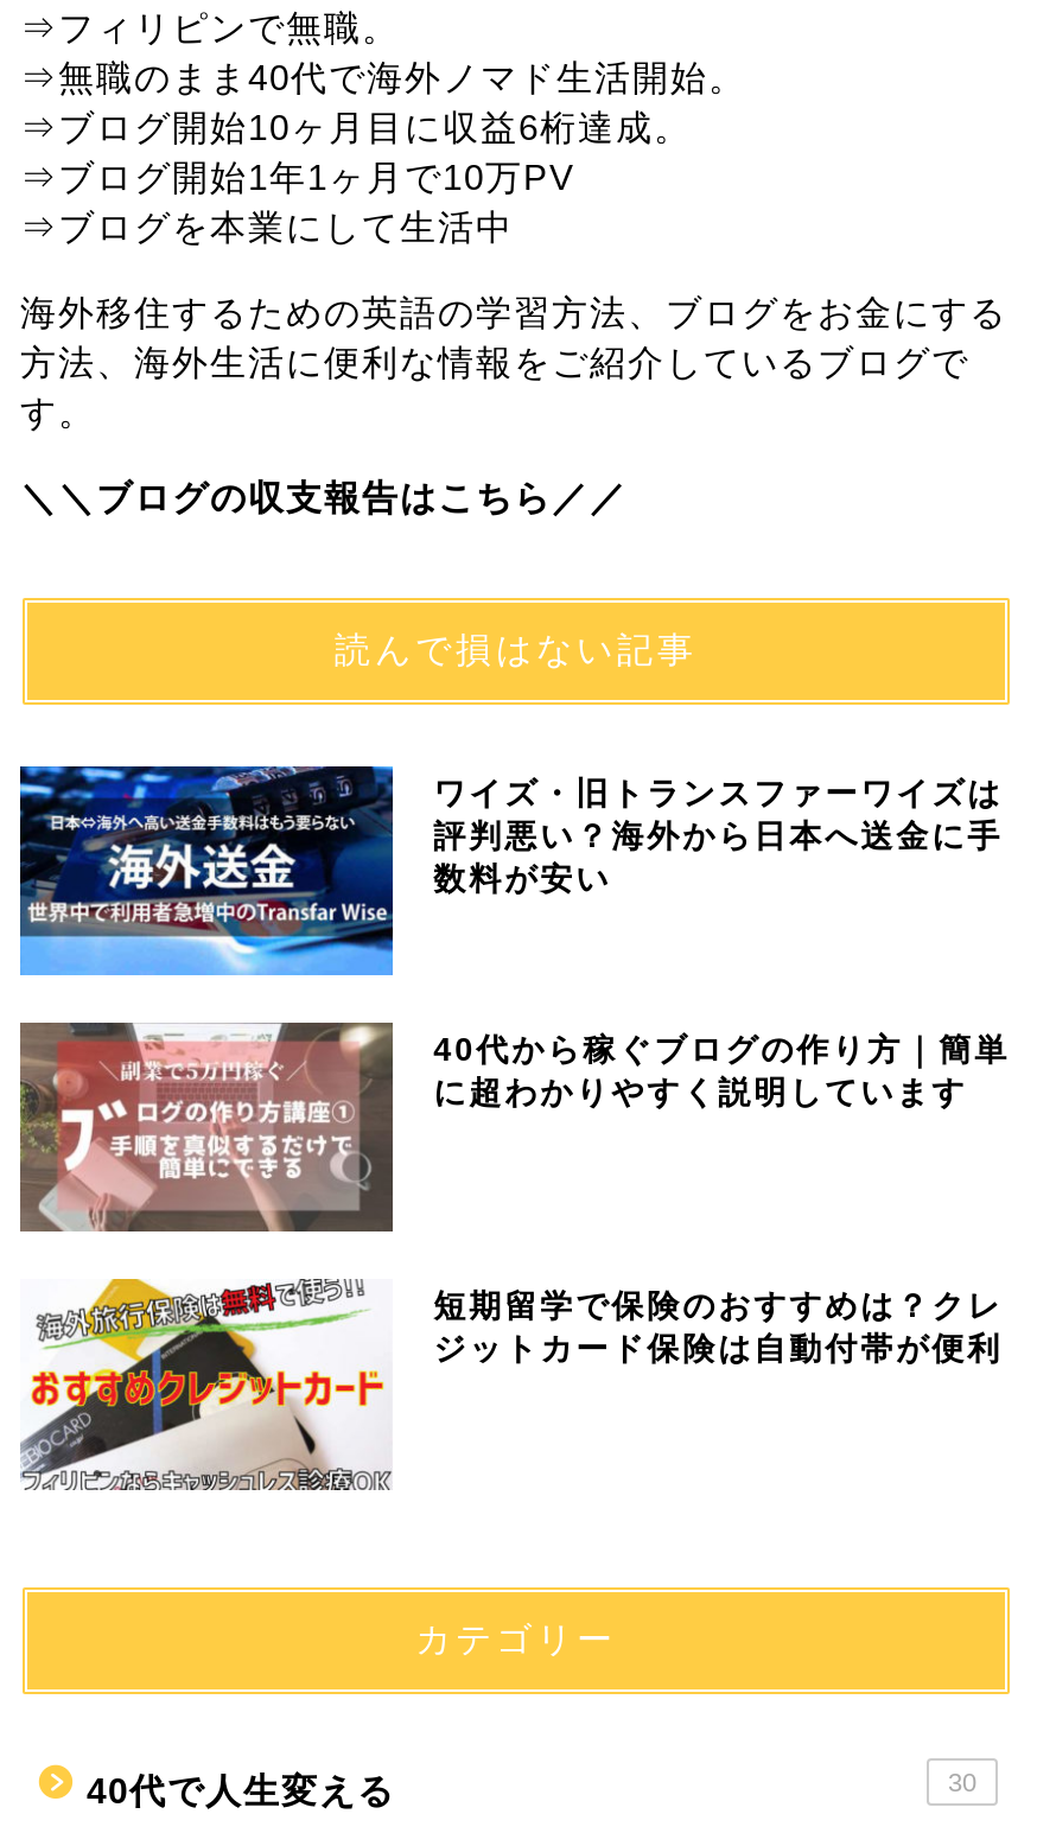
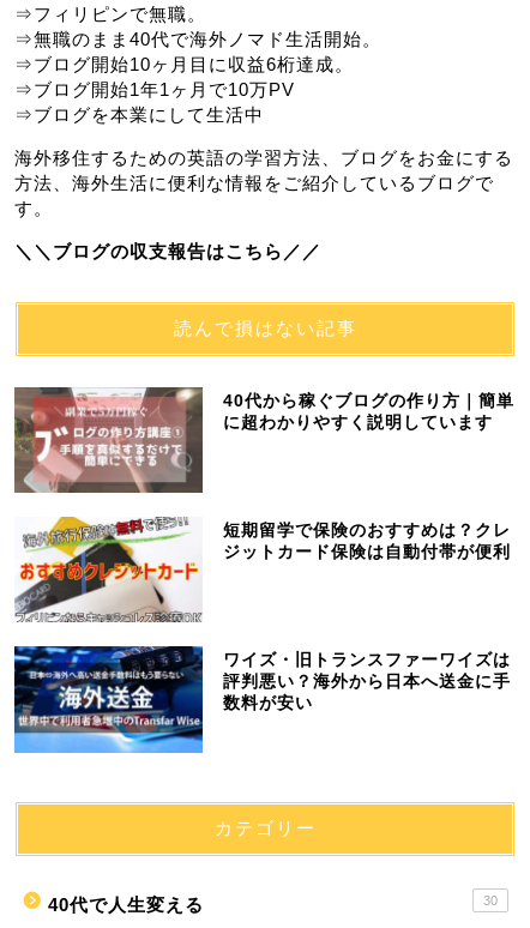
moved down: [image] | ワイズ・旧トランスファーワイズは | 評判悪い？海外から日本へ送金に手 | 数料が安い

moved up: [image] | 40代から稼ぐブログの作り方｜簡単 | に超わかりやすく説明しています | 短期留学で保険のおすすめは？クレ | ジットカード保険は自動付帯が便利

moved up: [image]
